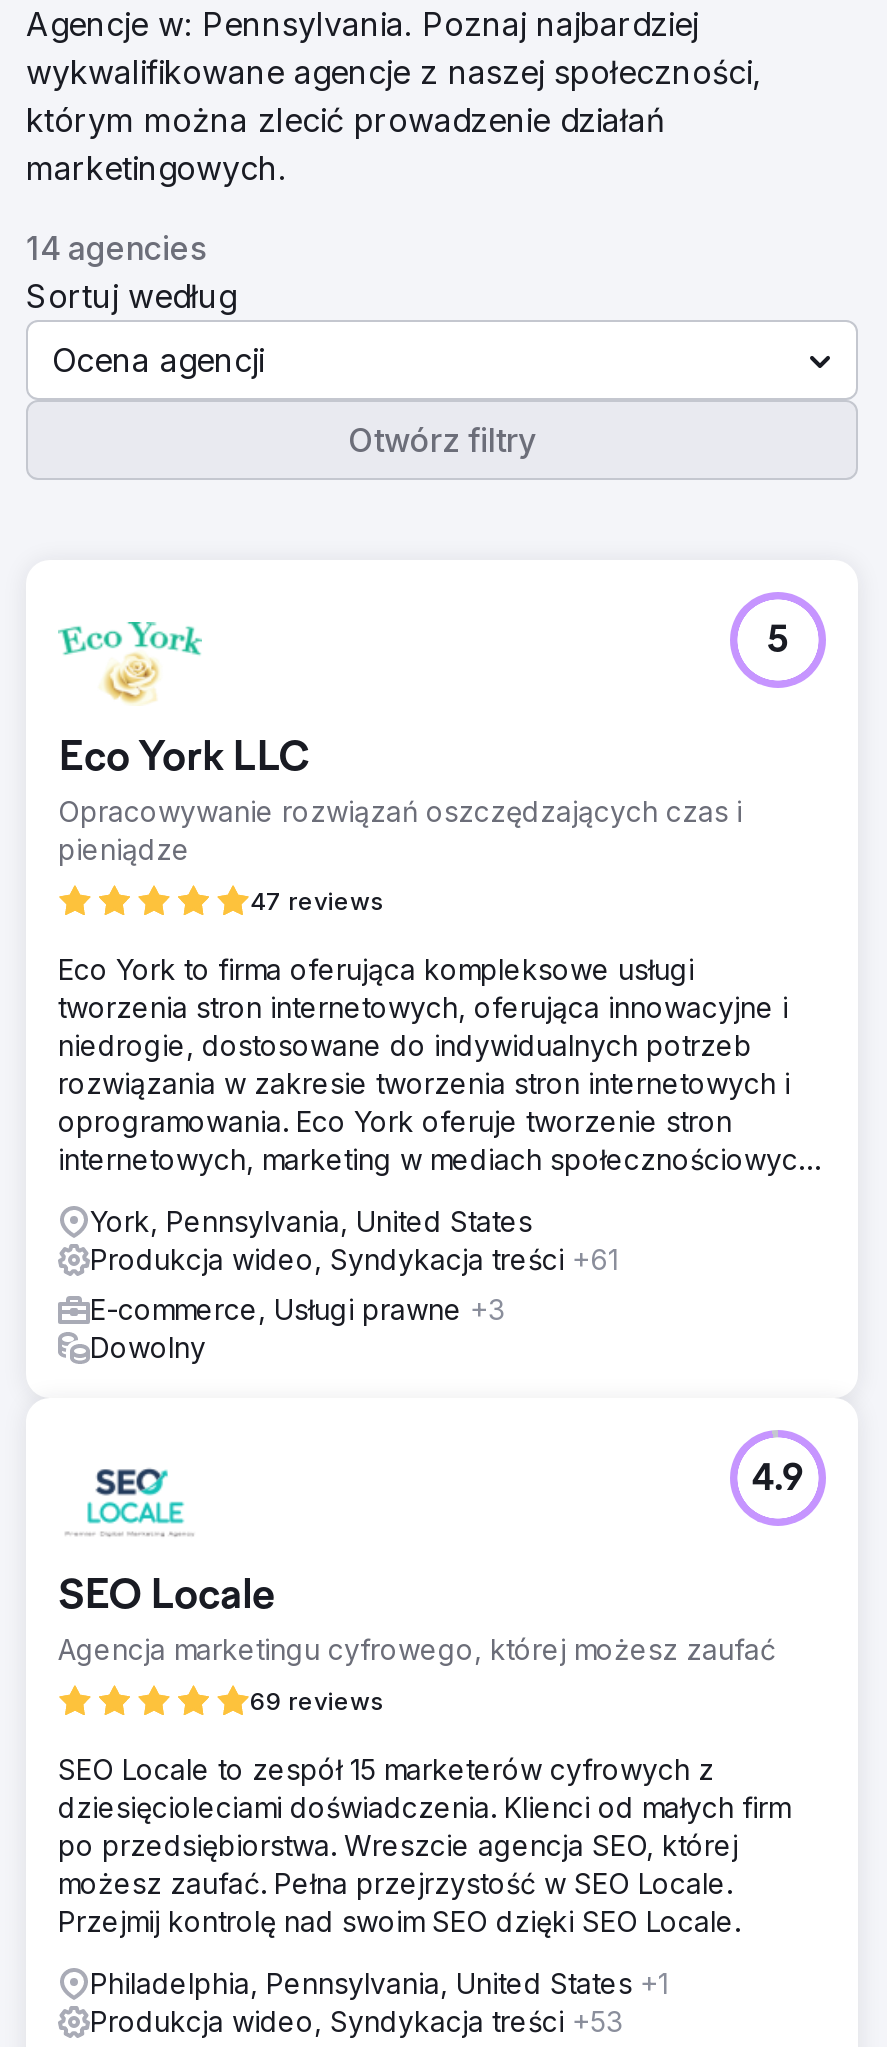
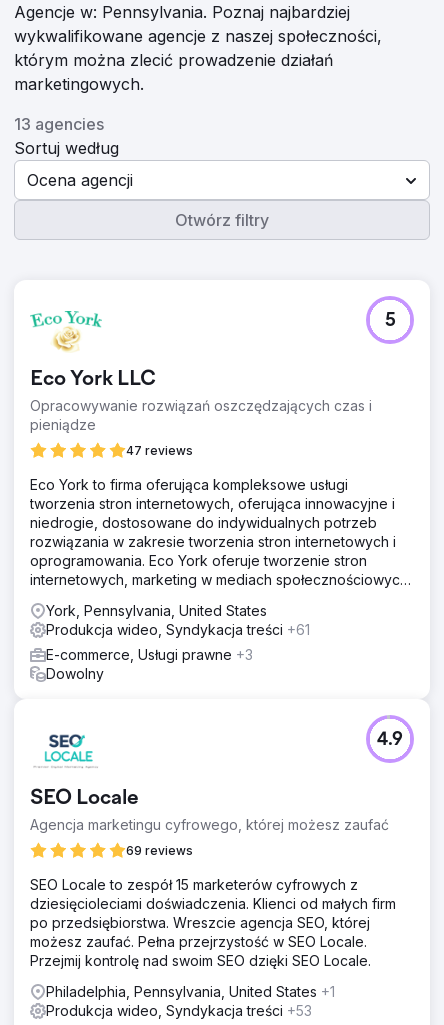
- 14 agencies
+ 13 agencies
